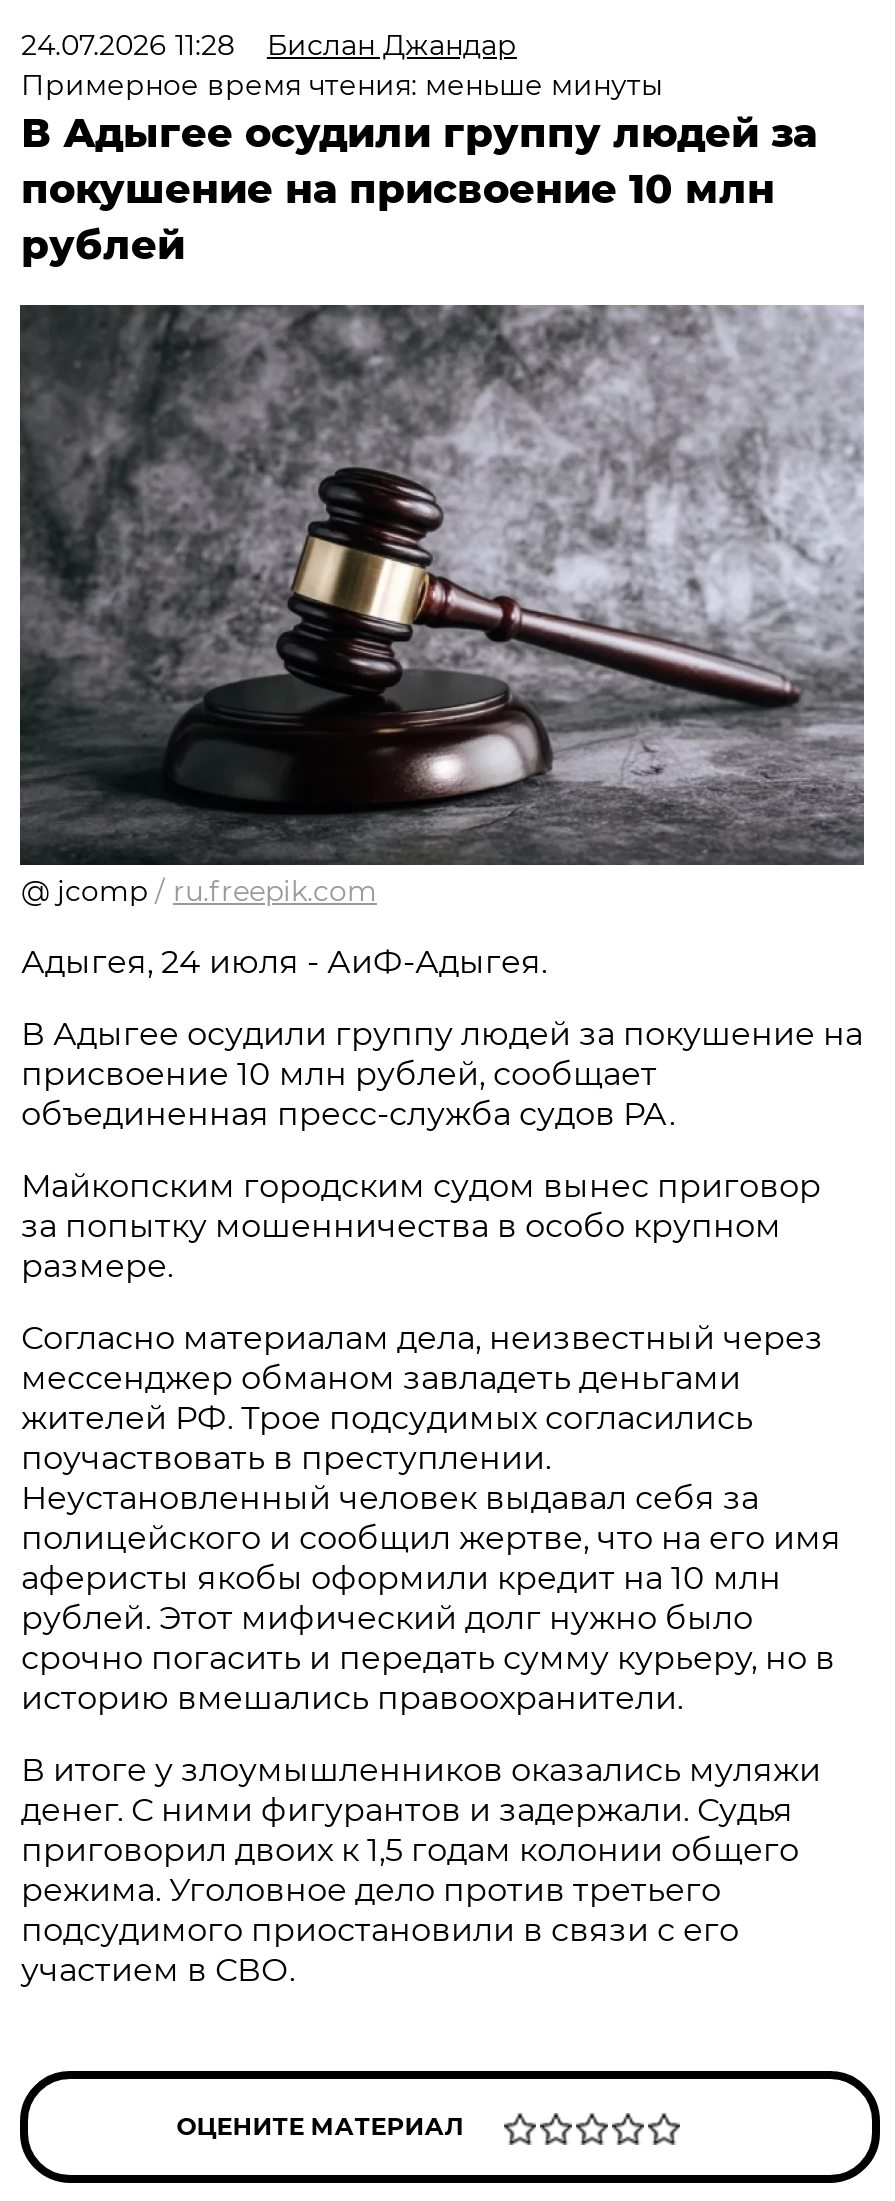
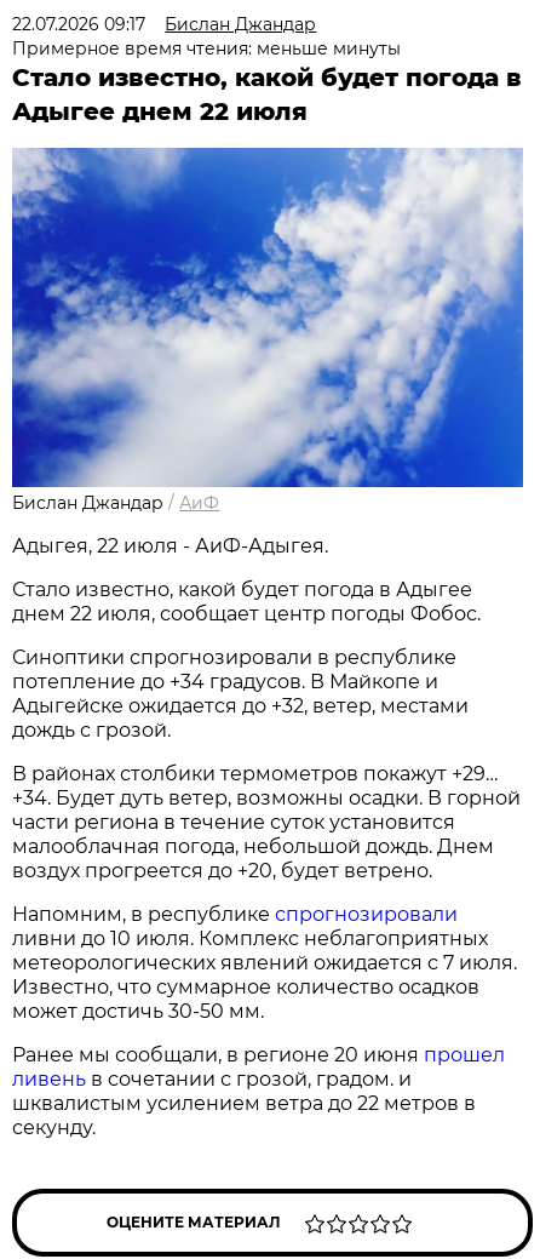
- 24.07.2026 11:28 Бислан Джандар
+ 22.07.2026 09:17 Бислан Джандар

- В Адыгее осудили группу людей за
- покушение на присвоение 10 млн
- рублей
+ Стало известно, какой будет погода в
+ Адыгее днем 22 июля

- [image]
- @ jcomp / ru.freepik.com
- Адыгея, 24 июля - АиФ-Адыгея.
- В Адыгее осудили группу людей за покушение на
- присвоение 10 млн рублей, сообщает
- объединенная пресс-служба судов РА.
- Майкопским городским судом вынес приговор
- за попытку мошенничества в особо крупном
- размере.
- Согласно материалам дела, неизвестный через
- мессенджер обманом завладеть деньгами
- жителей РФ. Трое подсудимых согласились
- поучаствовать в преступлении.
- Неустановленный человек выдавал себя за
- полицейского и сообщил жертве, что на его имя
- аферисты якобы оформили кредит на 10 млн
- рублей. Этот мифический долг нужно было
- срочно погасить и передать сумму курьеру, но в
- историю вмешались правоохранители.
- В итоге у злоумышленников оказались муляжи
- денег. С ними фигурантов и задержали. Судья
- приговорил двоих к 1,5 годам колонии общего
- режима. Уголовное дело против третьего
- подсудимого приостановили в связи с его
- участием в СВО.
+ [image]
+ Бислан Джандар / АиФ
+ Адыгея, 22 июля - АиФ-Адыгея.
+ Стало известно, какой будет погода в Адыгее
+ днем 22 июля, сообщает центр погоды Фобос.
+ Синоптики спрогнозировали в республике
+ потепление до +34 градусов. В Майкопе и
+ Адыгейске ожидается до +32, ветер, местами
+ дождь с грозой.
+ В районах столбики термометров покажут +29…
+ +34. Будет дуть ветер, возможны осадки. В горной
+ части региона в течение суток установится
+ малооблачная погода, небольшой дождь. Днем
+ воздух прогреется до +20, будет ветрено.
+ Напомним, в республике спрогнозировали
+ ливни до 10 июля. Комплекс неблагоприятных
+ метеорологических явлений ожидается с 7 июля.
+ Известно, что суммарное количество осадков
+ может достичь 30-50 мм.
+ Ранее мы сообщали, в регионе 20 июня прошел
+ ливень в сочетании с грозой, градом. и
+ шквалистым усилением ветра до 22 метров в
+ секунду.
